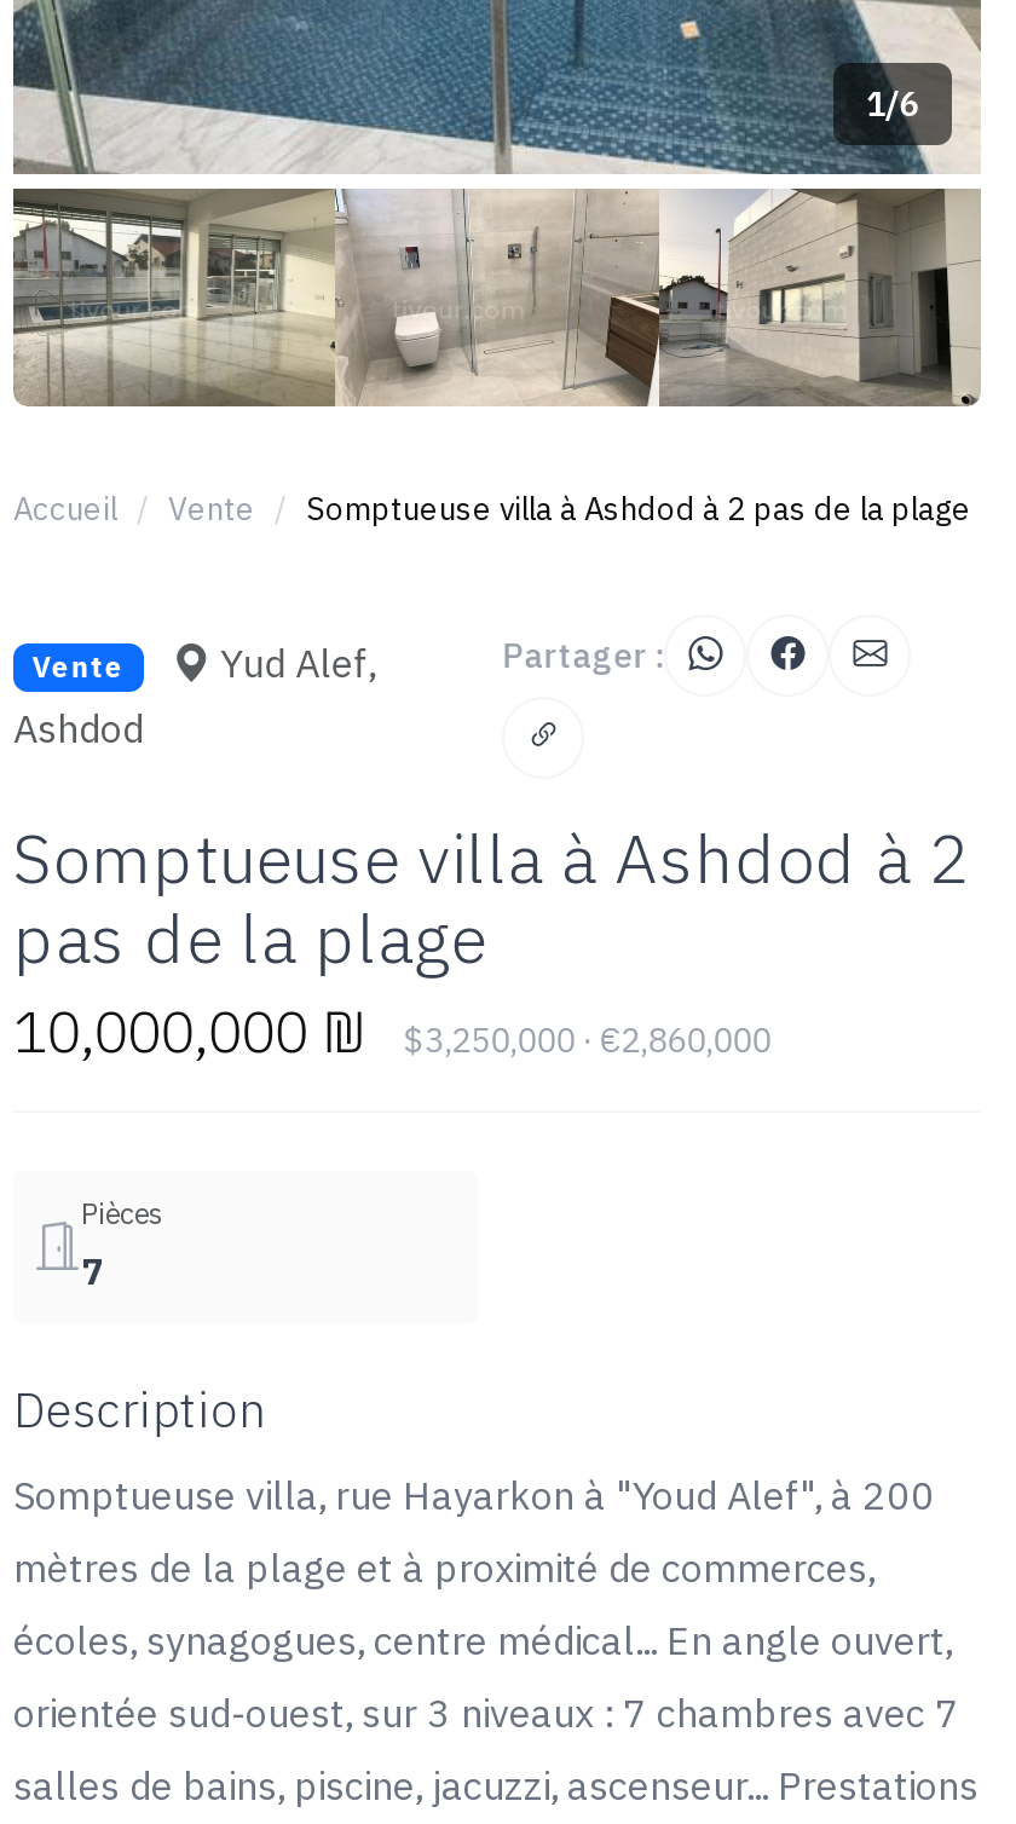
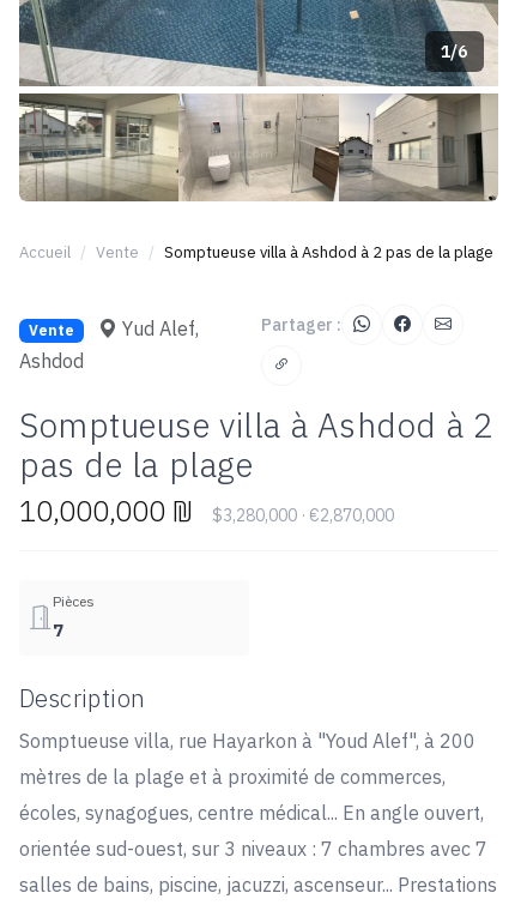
- 10,000,000 ₪ $3,250,000 · €2,860,000
+ 10,000,000 ₪ $3,280,000 · €2,870,000
